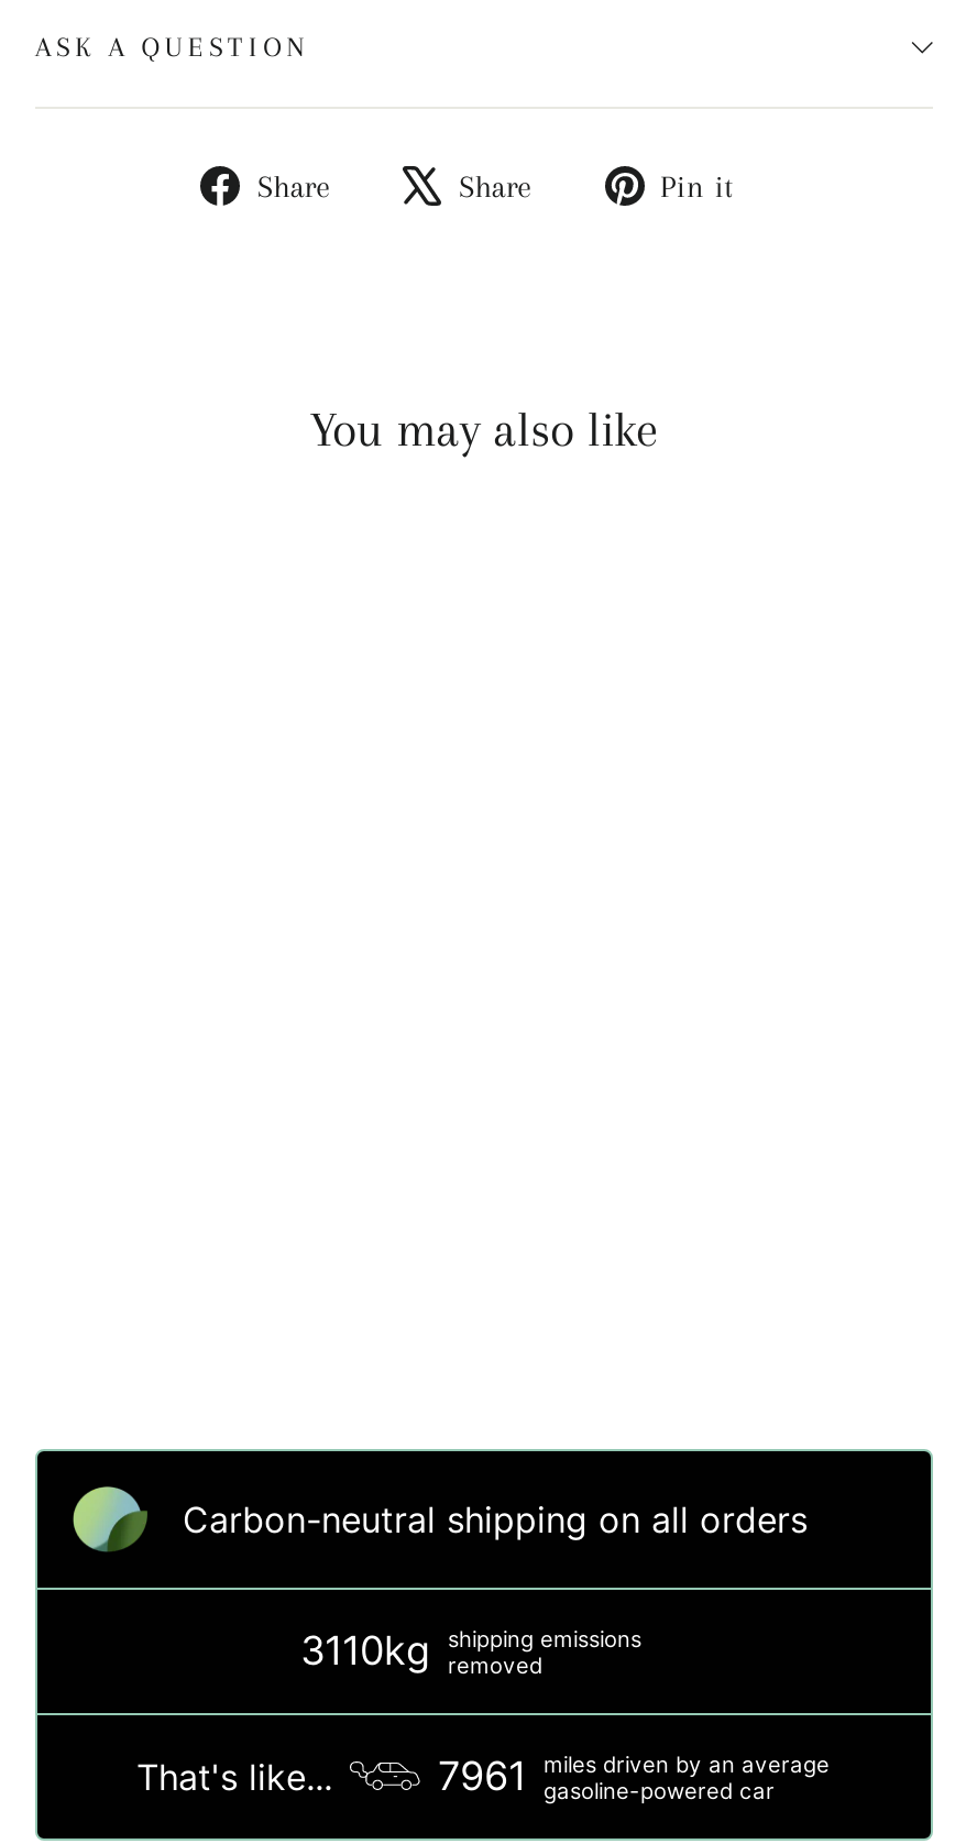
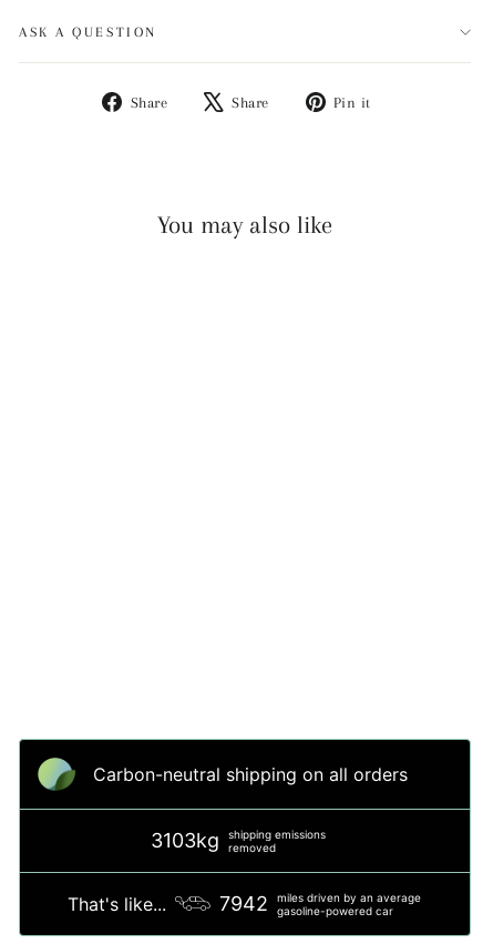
- 3110kg shipping emissions removed
+ 3103kg shipping emissions removed

- 7961 miles driven by an average gasoline-powered car
+ 7942 miles driven by an average gasoline-powered car
